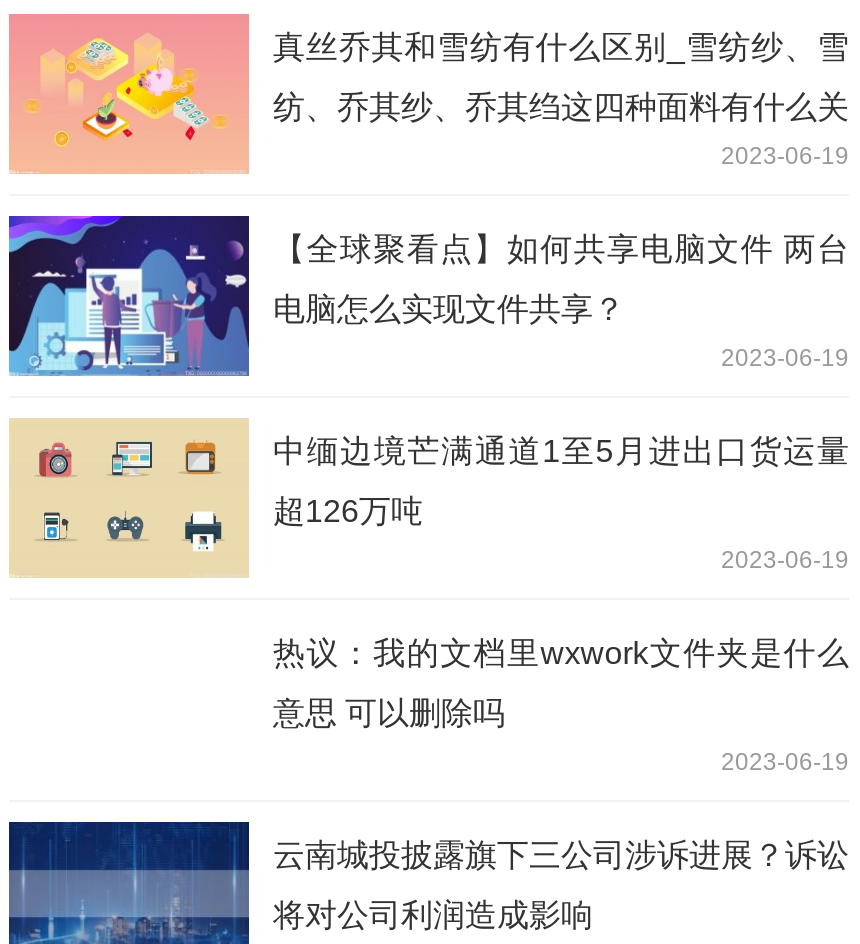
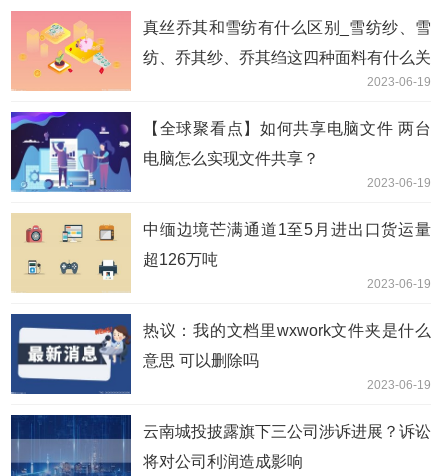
+ [image]
